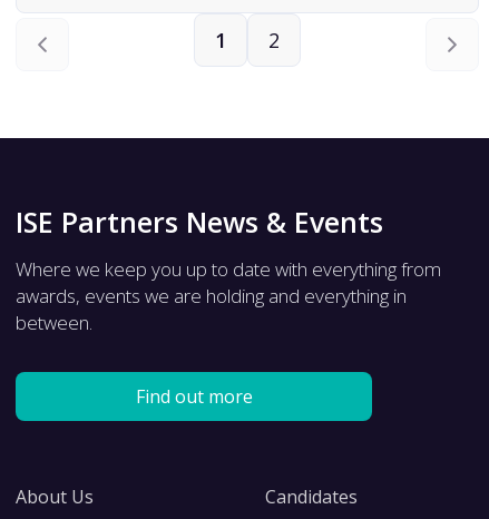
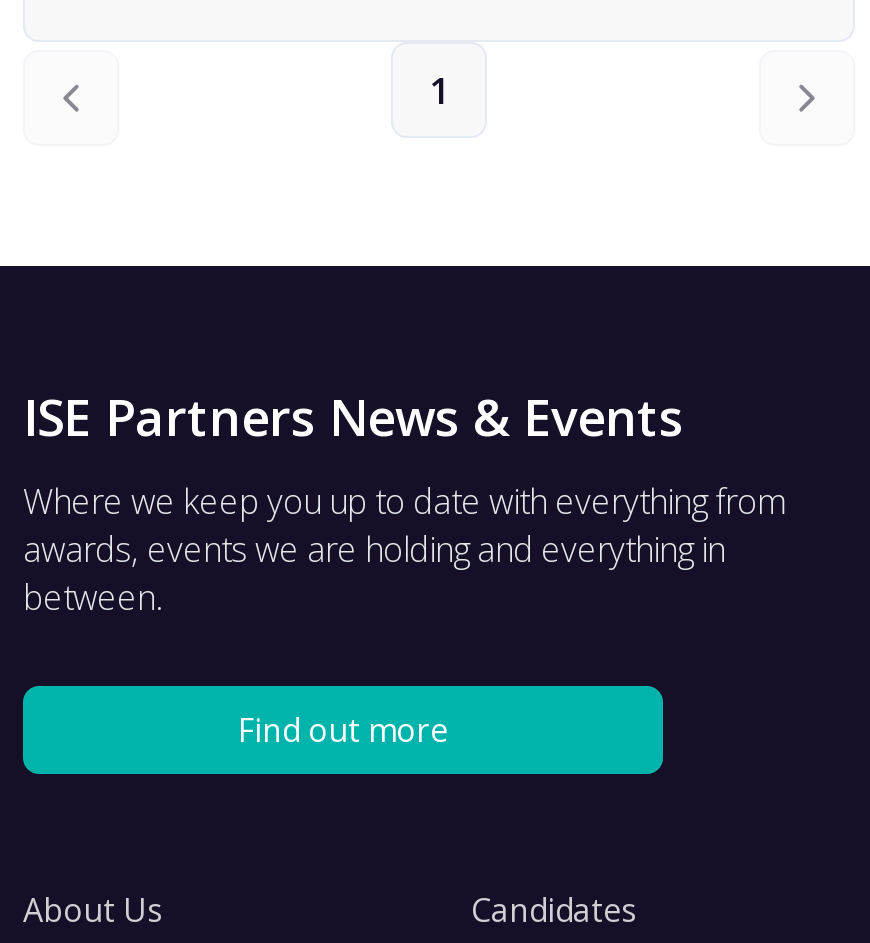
- 2
